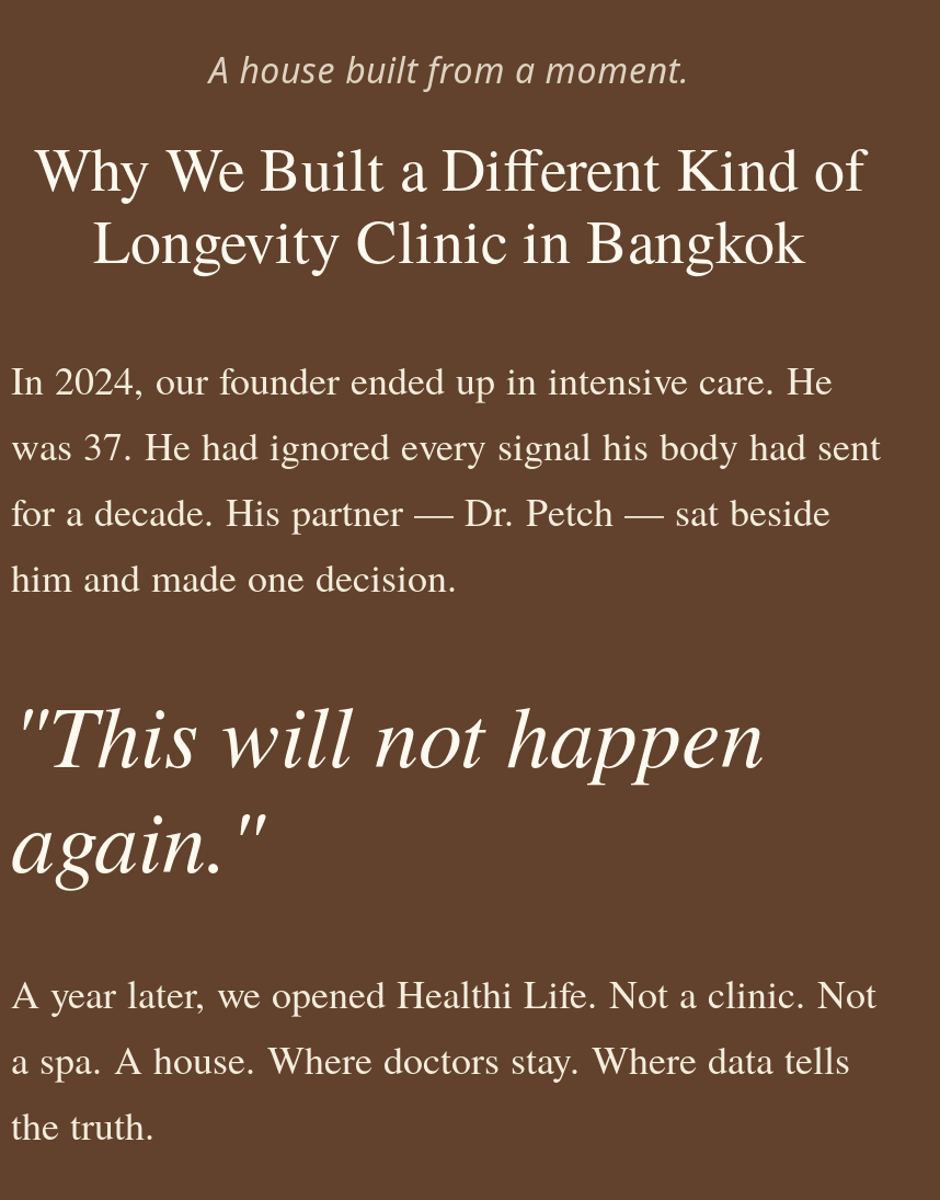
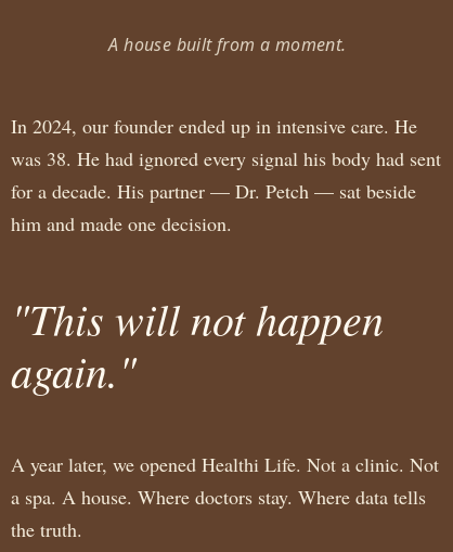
- Why We Built a Different Kind of
- Longevity Clinic in Bangkok

moved up: In 2024, our founder ended up in intensive care. He

- was 37. He had ignored every signal his body had sent
+ was 38. He had ignored every signal his body had sent

moved up: for a decade. His partner — Dr. Petch — sat beside | him and made one decision.

moved up: "This will not happen | again."
